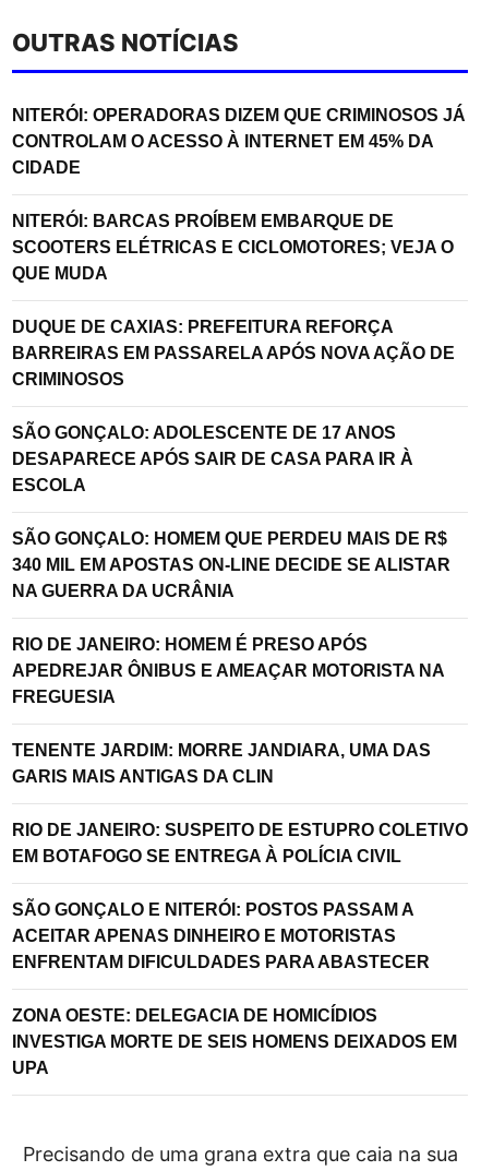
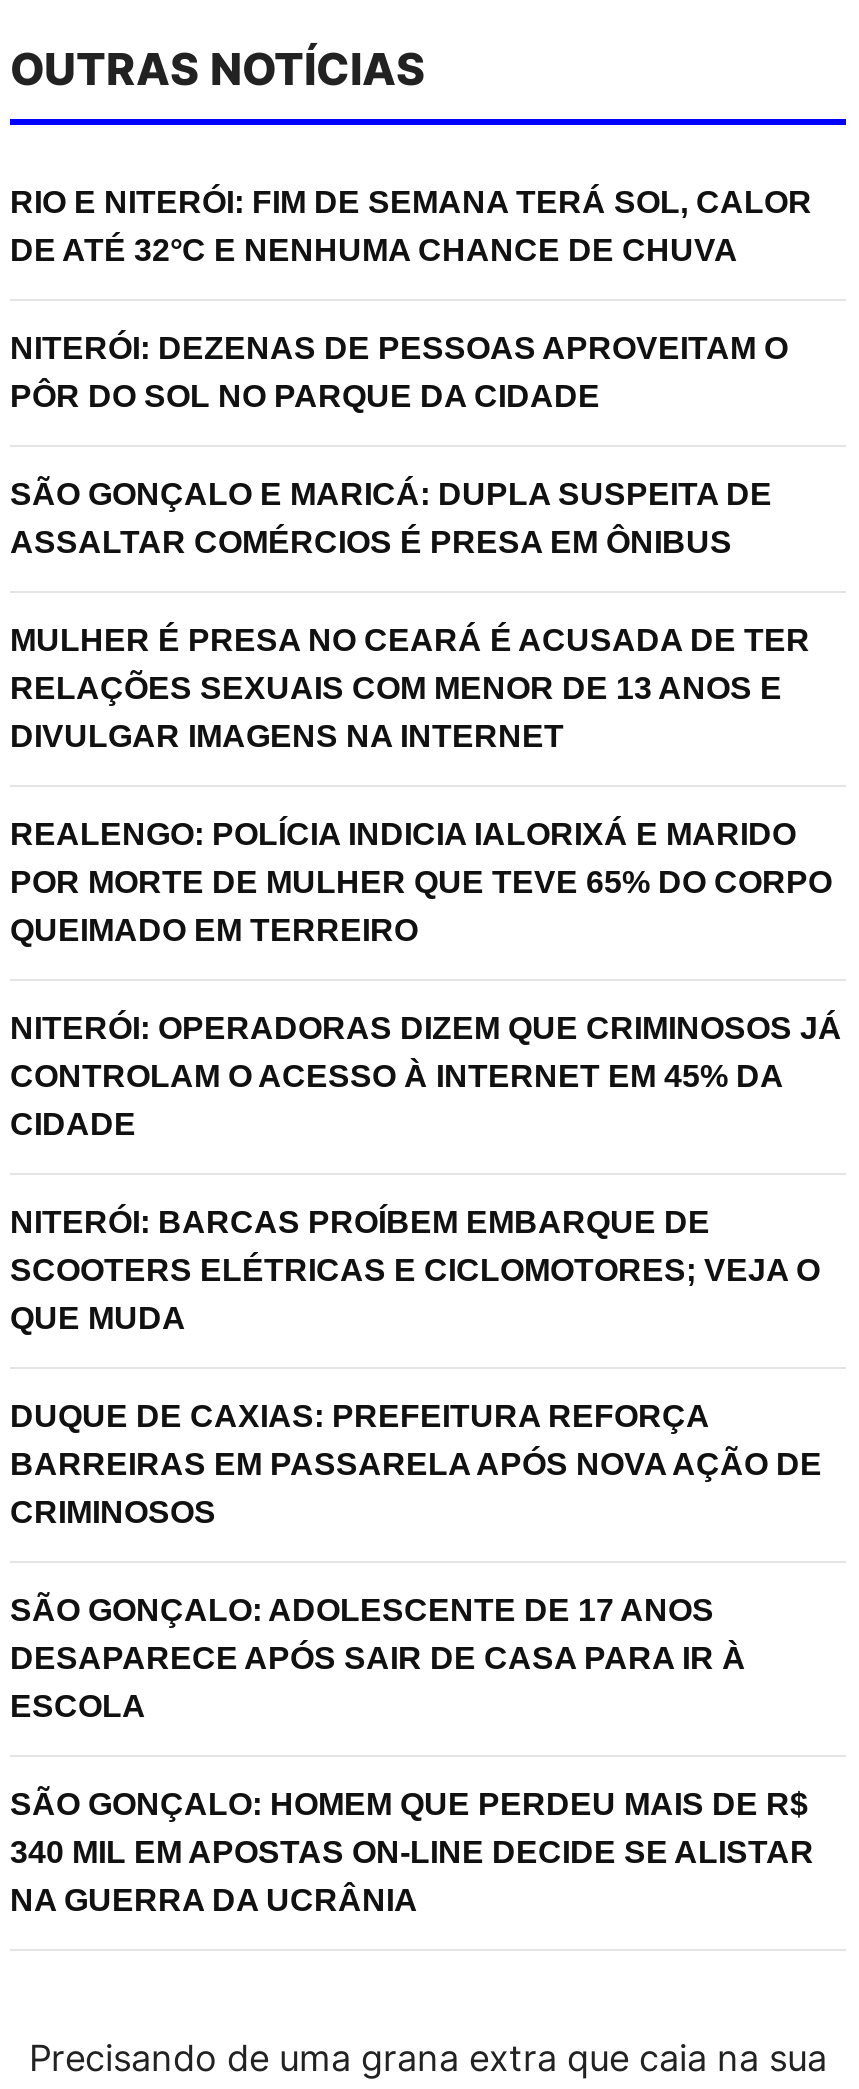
+ RIO E NITERÓI: FIM DE SEMANA TERÁ SOL, CALOR
+ DE ATÉ 32°C E NENHUMA CHANCE DE CHUVA
+ NITERÓI: DEZENAS DE PESSOAS APROVEITAM O
+ PÔR DO SOL NO PARQUE DA CIDADE
+ SÃO GONÇALO E MARICÁ: DUPLA SUSPEITA DE
+ ASSALTAR COMÉRCIOS É PRESA EM ÔNIBUS
+ MULHER É PRESA NO CEARÁ É ACUSADA DE TER
+ RELAÇÕES SEXUAIS COM MENOR DE 13 ANOS E
+ DIVULGAR IMAGENS NA INTERNET
+ REALENGO: POLÍCIA INDICIA IALORIXÁ E MARIDO
+ POR MORTE DE MULHER QUE TEVE 65% DO CORPO
+ QUEIMADO EM TERREIRO

moved down: NITERÓI: OPERADORAS DIZEM QUE CRIMINOSOS JÁ | CONTROLAM O ACESSO À INTERNET EM 45% DA | CIDADE | ... | 340 MIL EM APOSTAS ON-LINE DECIDE SE ALISTAR | NA GUERRA DA UCRÂNIA

- RIO DE JANEIRO: HOMEM É PRESO APÓS
- APEDREJAR ÔNIBUS E AMEAÇAR MOTORISTA NA
- FREGUESIA
- TENENTE JARDIM: MORRE JANDIARA, UMA DAS
- GARIS MAIS ANTIGAS DA CLIN
- RIO DE JANEIRO: SUSPEITO DE ESTUPRO COLETIVO
- EM BOTAFOGO SE ENTREGA À POLÍCIA CIVIL
- SÃO GONÇALO E NITERÓI: POSTOS PASSAM A
- ACEITAR APENAS DINHEIRO E MOTORISTAS
- ENFRENTAM DIFICULDADES PARA ABASTECER
- ZONA OESTE: DELEGACIA DE HOMICÍDIOS
- INVESTIGA MORTE DE SEIS HOMENS DEIXADOS EM
- UPA
